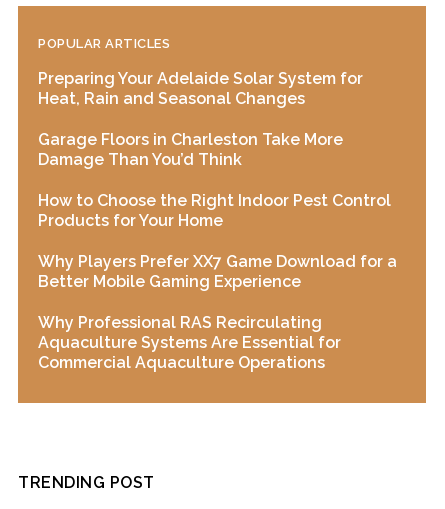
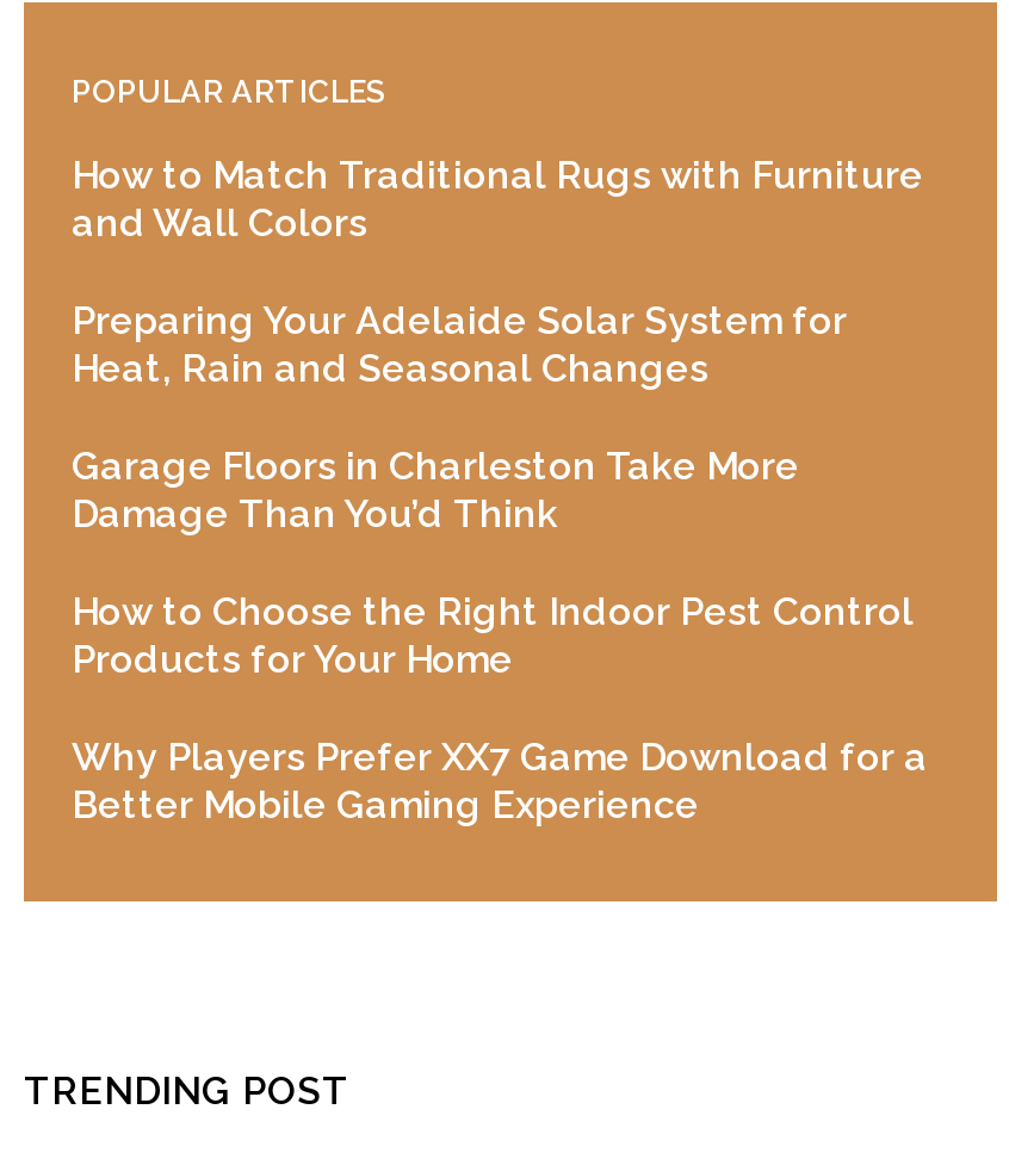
+ How to Match Traditional Rugs with Furniture
+ and Wall Colors

moved down: Preparing Your Adelaide Solar System for | Heat, Rain and Seasonal Changes | Garage Floors in Charleston Take More | Damage Than You’d Think | How to Choose the Right Indoor Pest Control | Products for Your Home | Why Players Prefer XX7 Game Download for a | Better Mobile Gaming Experience

- Why Professional RAS Recirculating
- Aquaculture Systems Are Essential for
- Commercial Aquaculture Operations
